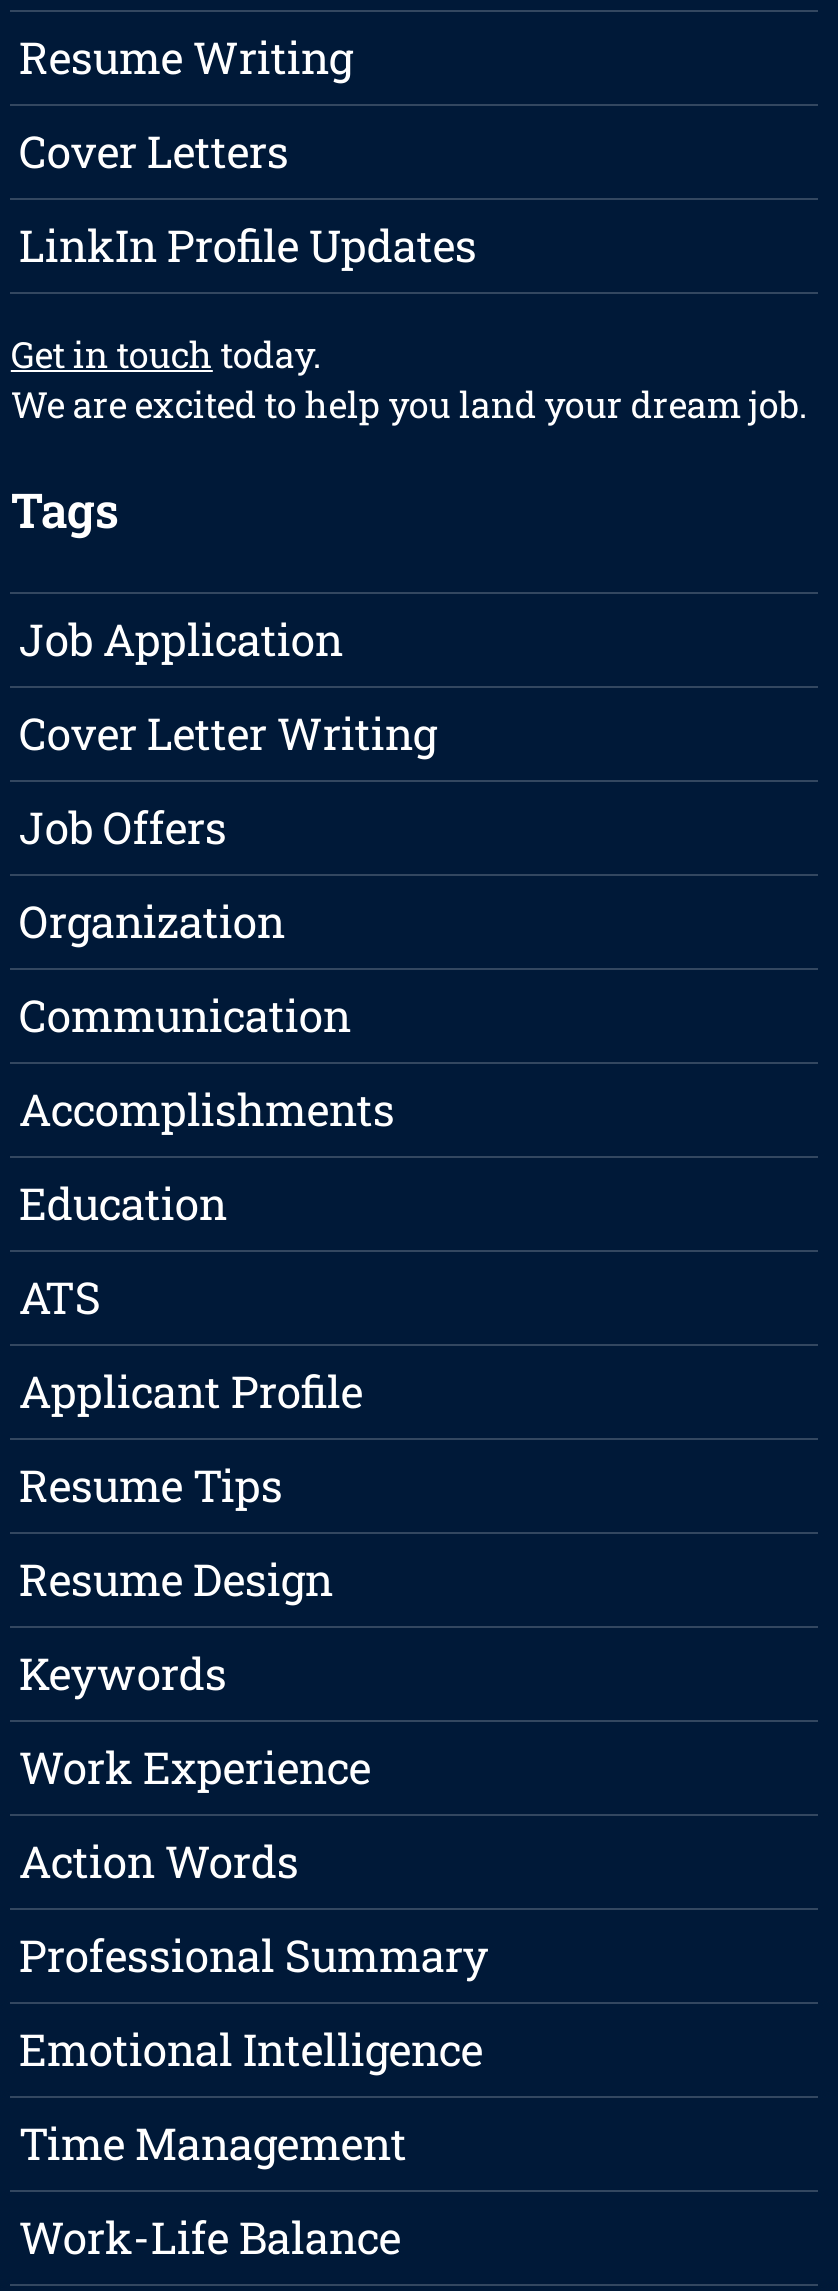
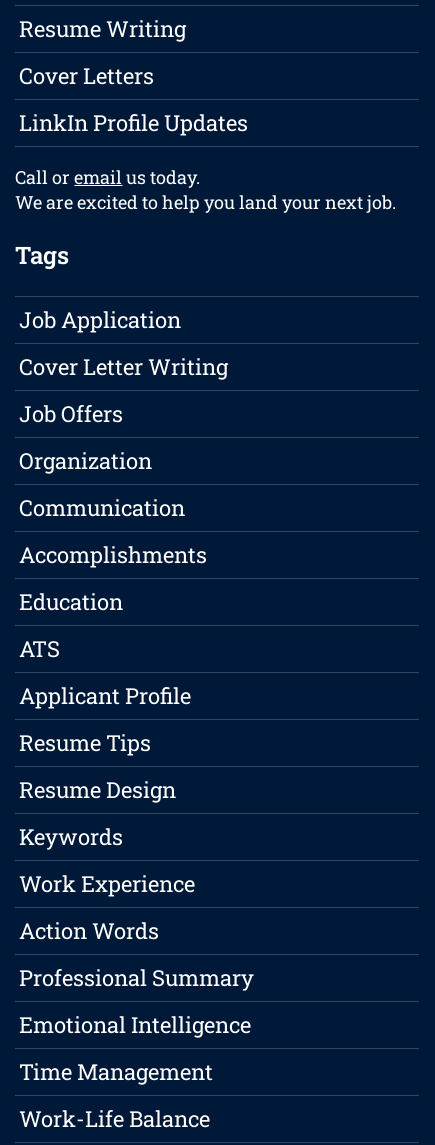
- Get in touch today.
- We are excited to help you land your dream job.
+ Call or email us today.
+ We are excited to help you land your next job.
